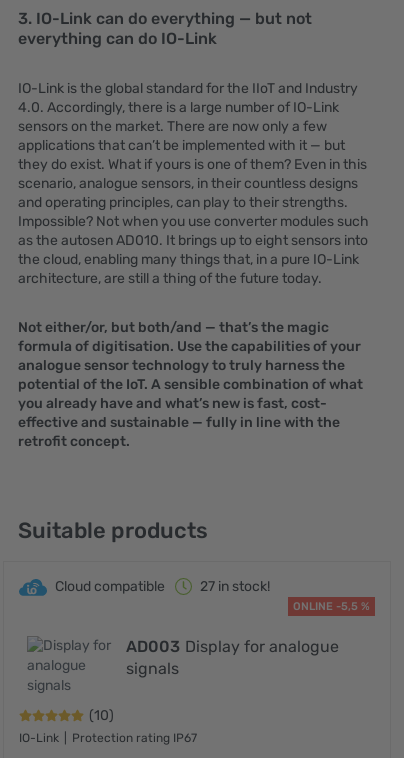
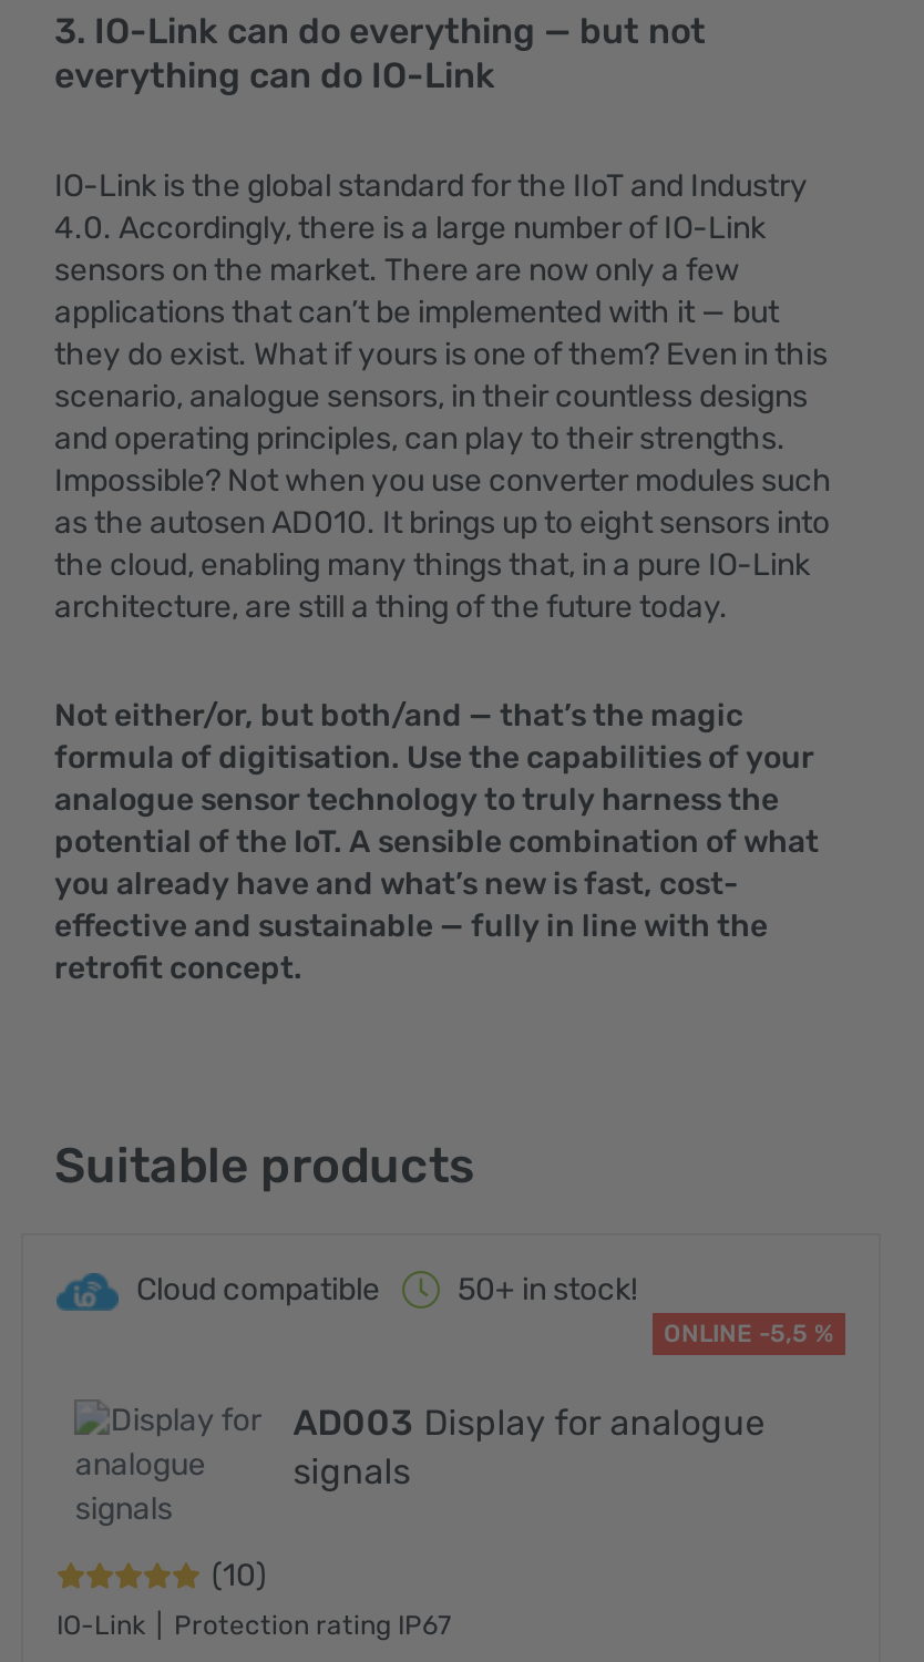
- 27 in stock!
+ 50+ in stock!
